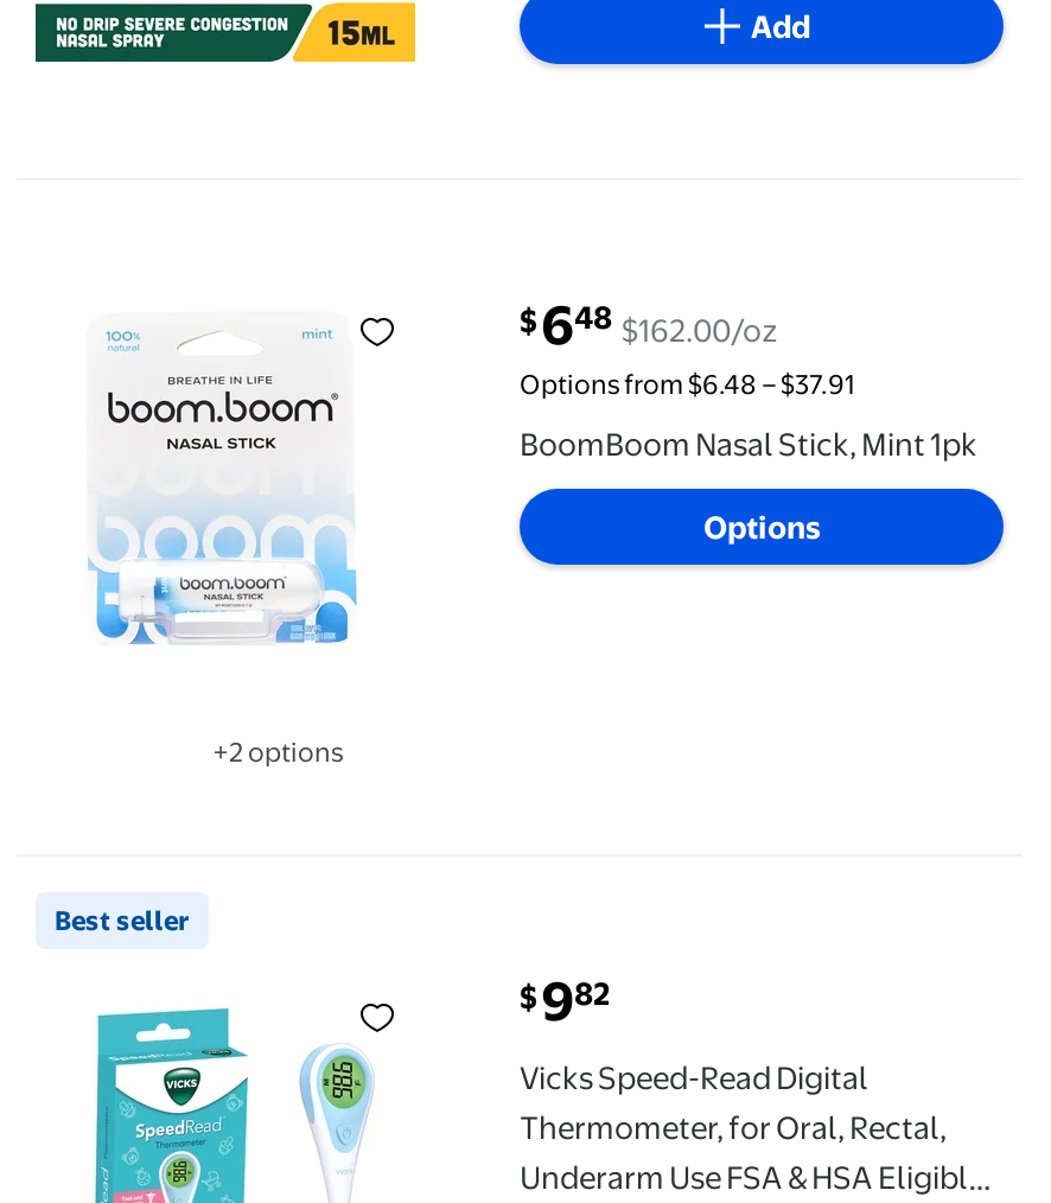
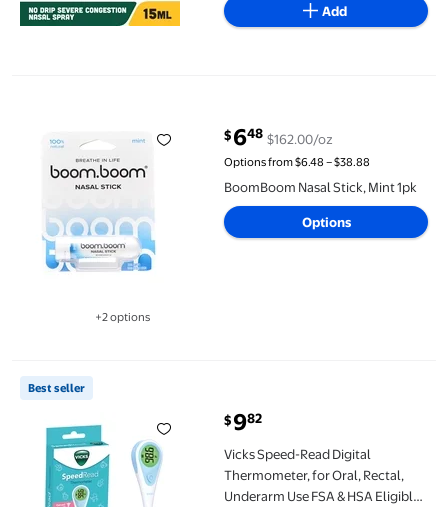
- Options from $6.48 – $37.91
+ Options from $6.48 – $38.88
